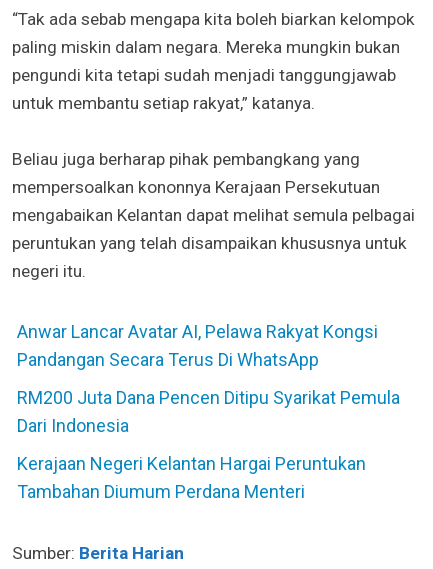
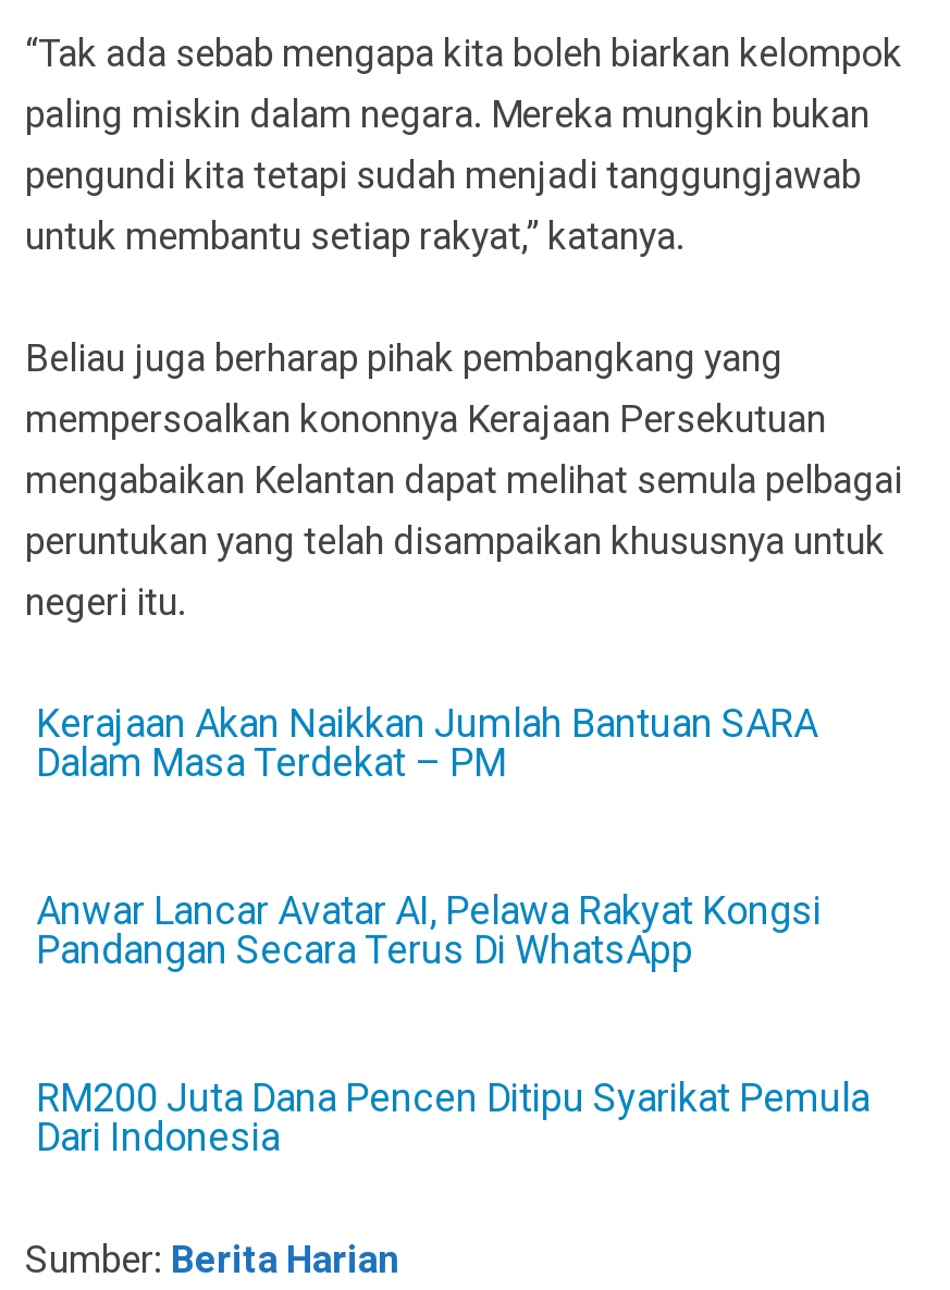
+ Kerajaan Akan Naikkan Jumlah Bantuan SARA
+ Dalam Masa Terdekat – PM

moved down: Anwar Lancar Avatar AI, Pelawa Rakyat Kongsi

moved down: Pandangan Secara Terus Di WhatsApp

moved down: RM200 Juta Dana Pencen Ditipu Syarikat Pemula

moved down: Dari Indonesia

- Kerajaan Negeri Kelantan Hargai Peruntukan
- Tambahan Diumum Perdana Menteri
